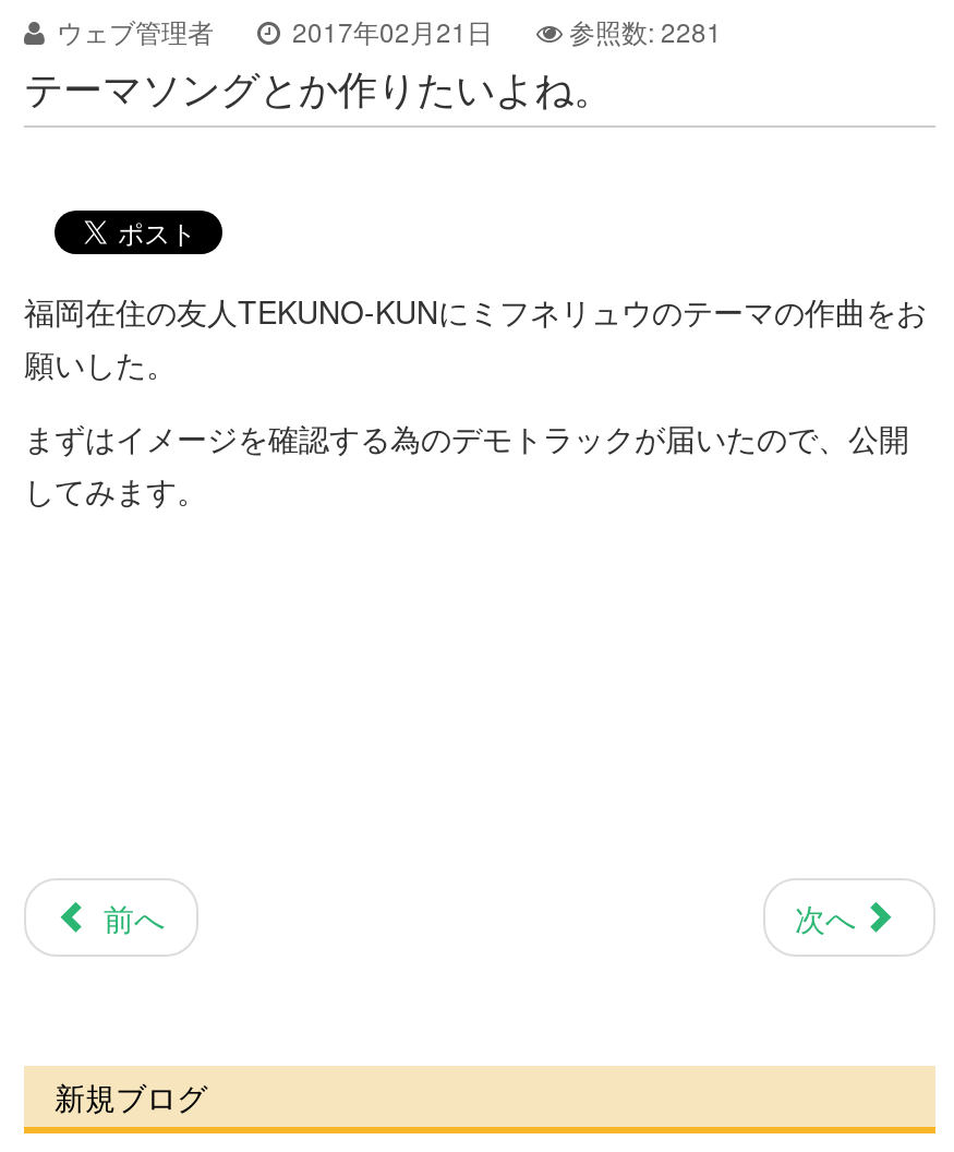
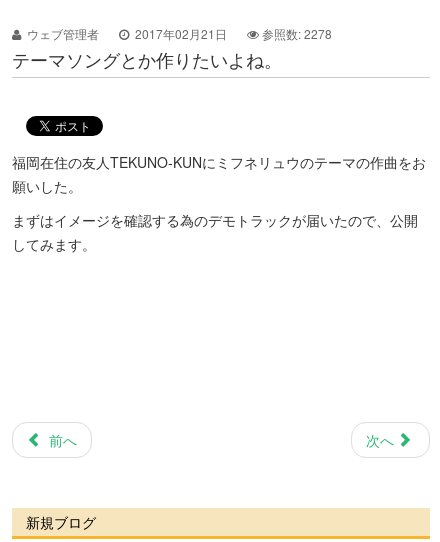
- 参照数: 2281
+ 参照数: 2278
